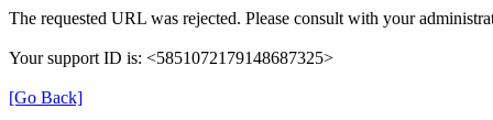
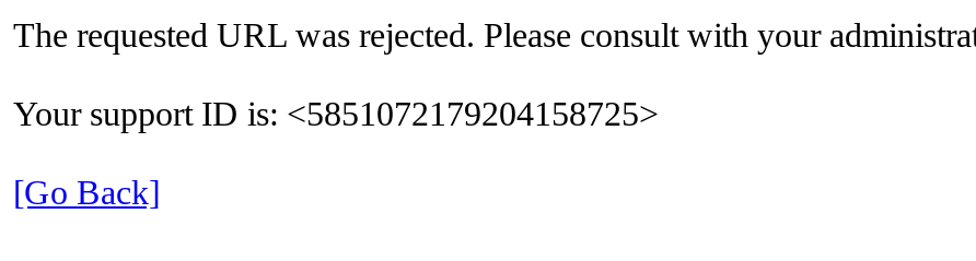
- Your support ID is: <5851072179148687325>
+ Your support ID is: <5851072179204158725>
